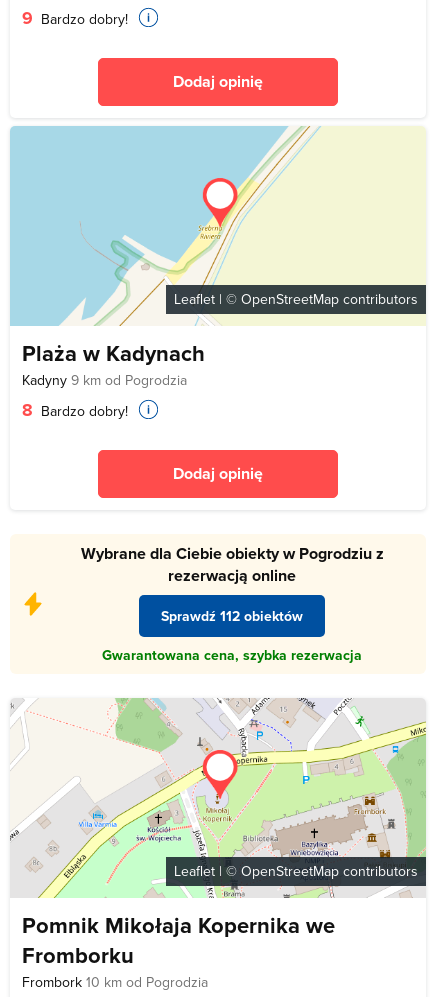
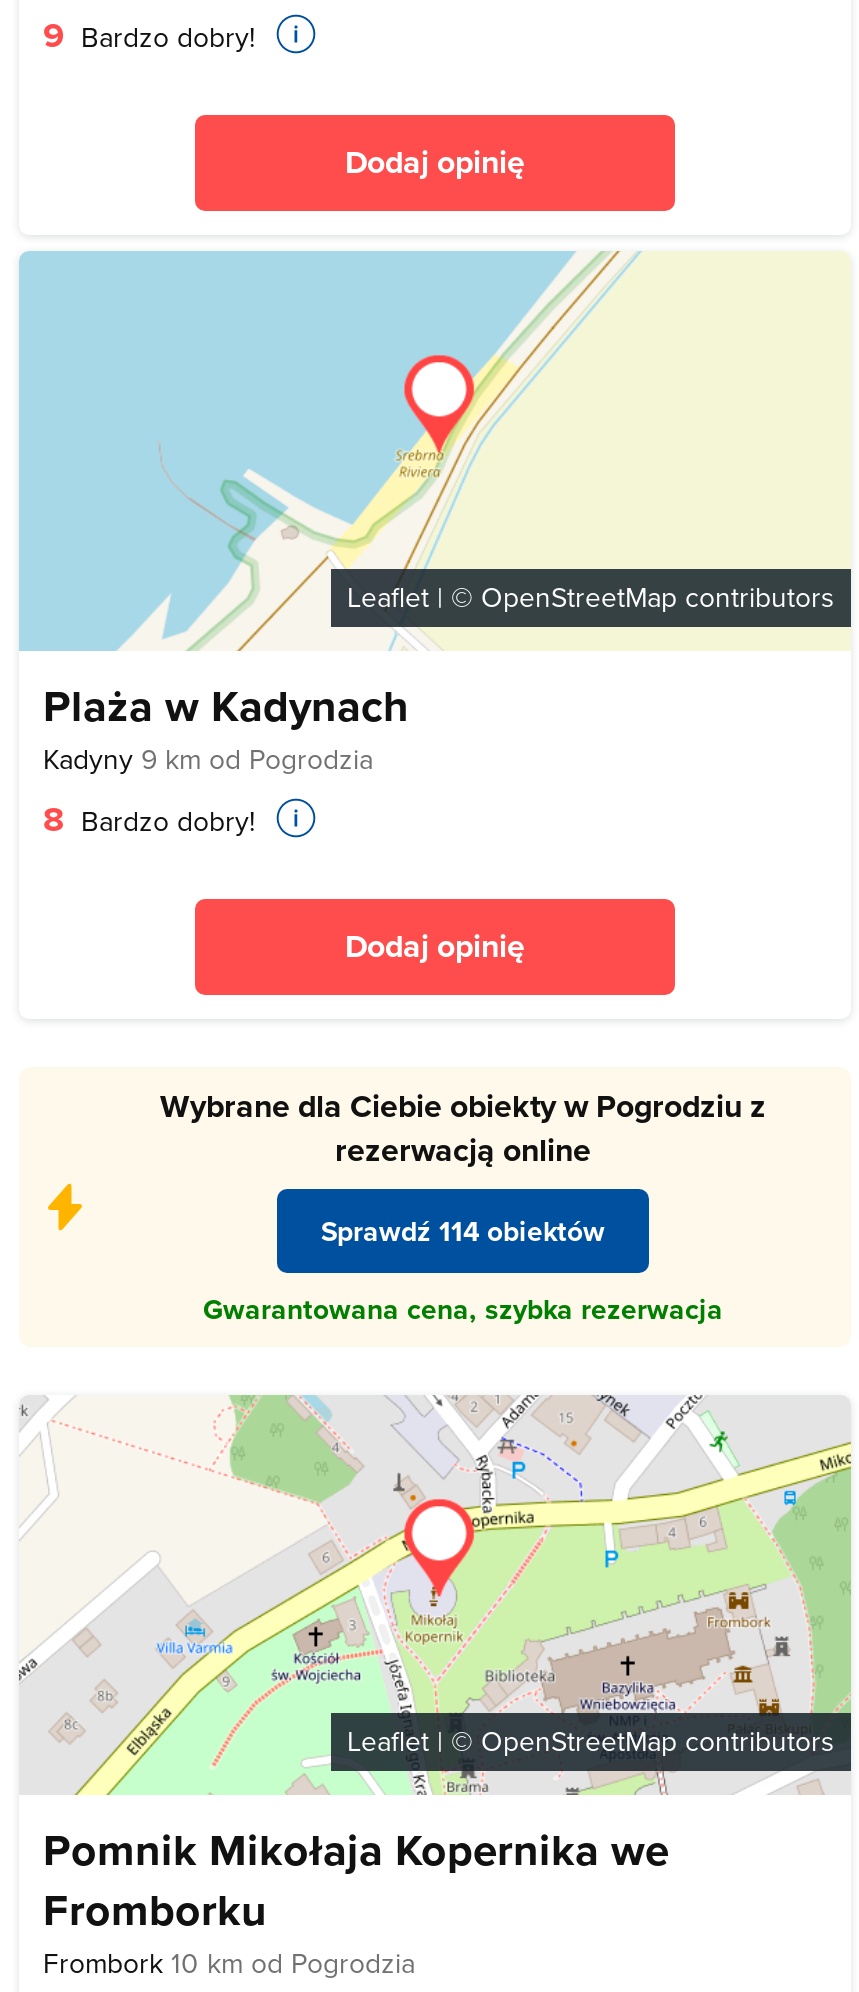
- Sprawdź 112 obiektów
+ Sprawdź 114 obiektów
